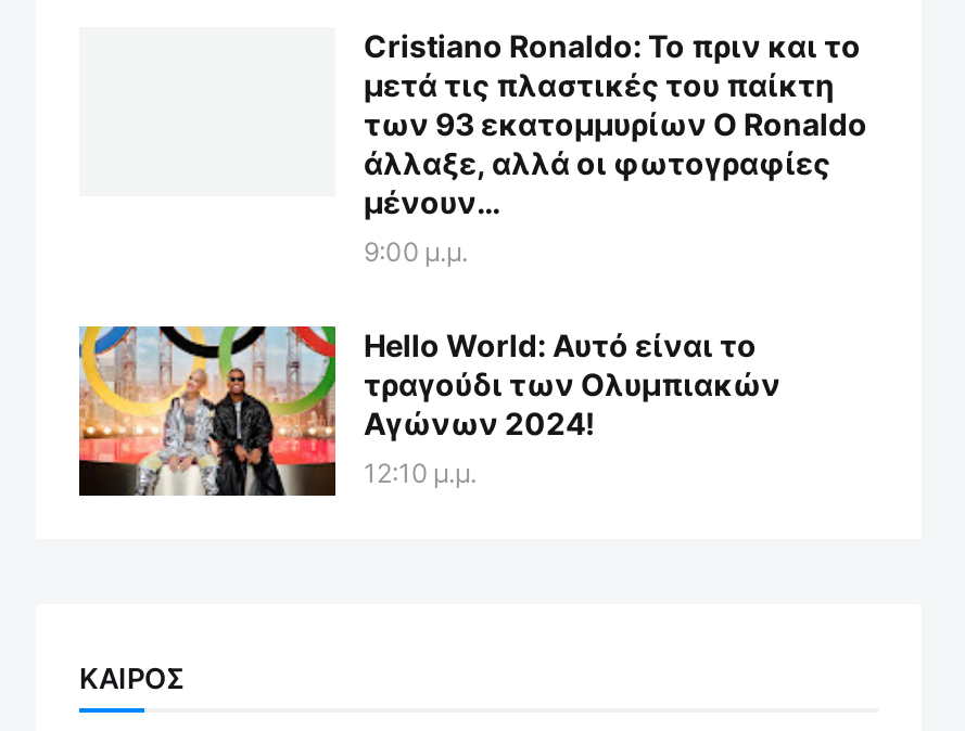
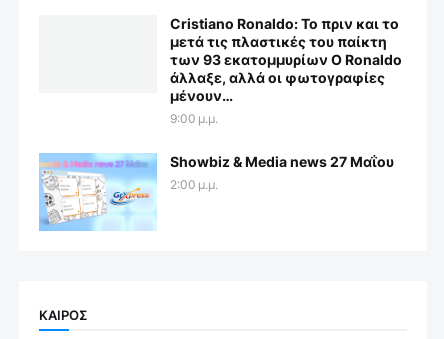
- [image]
- Hello World: Αυτό είναι το
- τραγούδι των Ολυμπιακών
- Αγώνων 2024!
- 12:10 μ.μ.
+ [image]
+ Showbiz & Media news 27 Μαΐου
+ 2:00 μ.μ.
